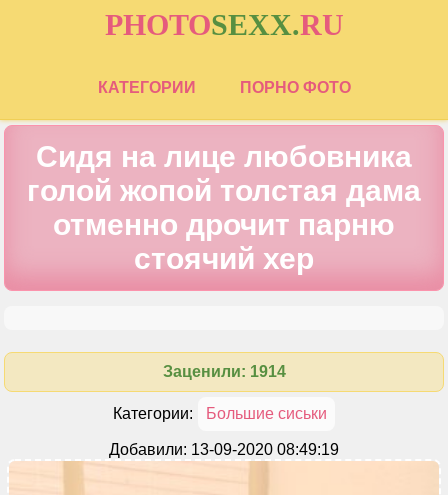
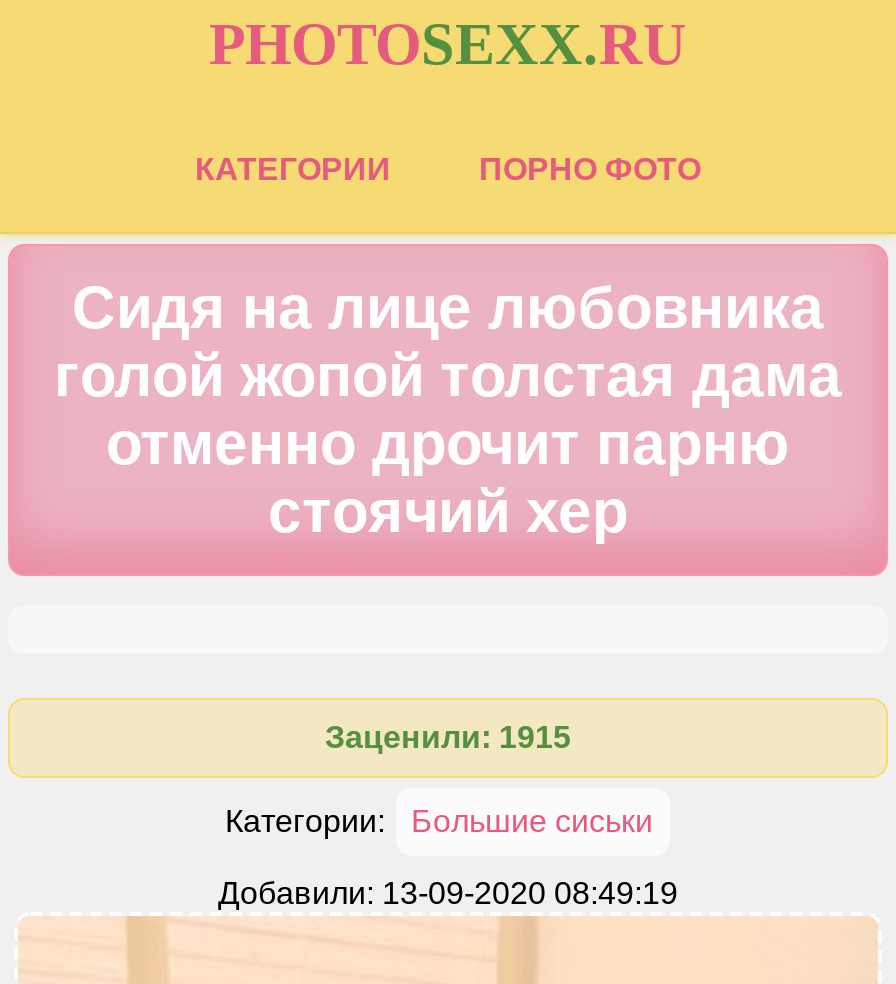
- Заценили: 1914
+ Заценили: 1915
